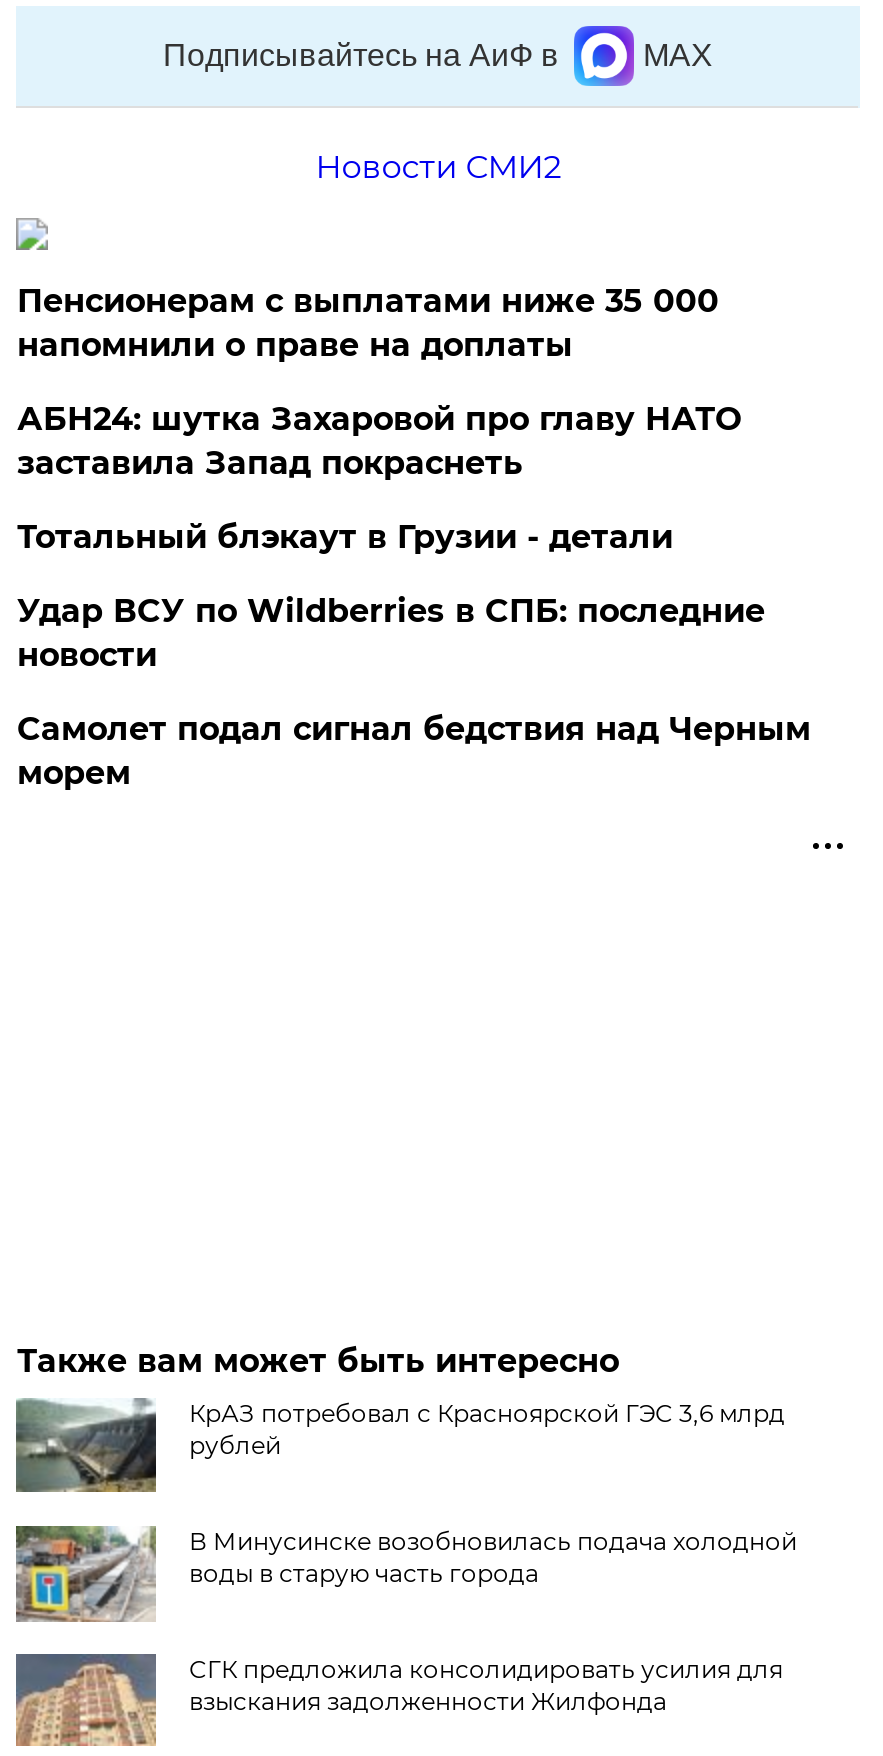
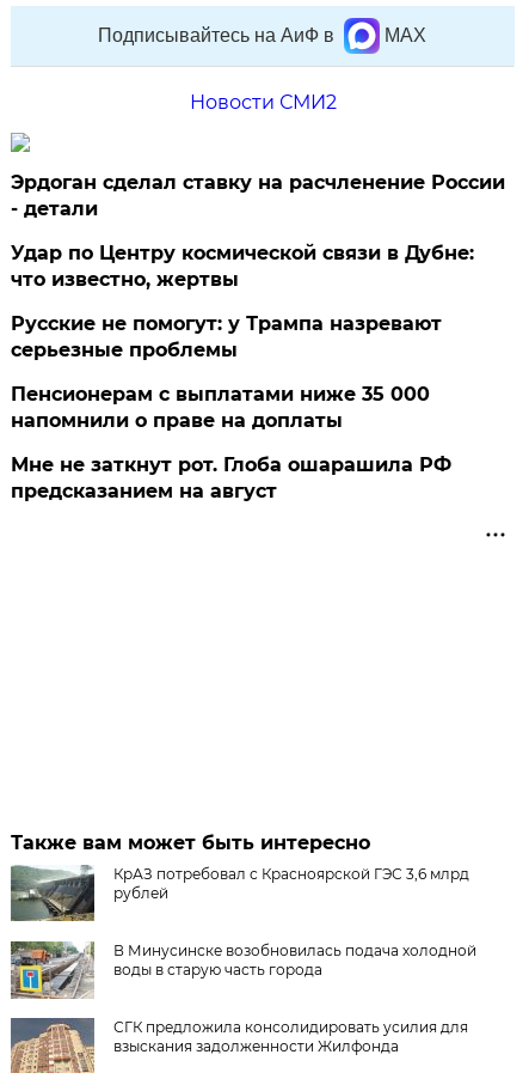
+ Эрдоган сделал ставку на расчленение России
+ - детали
+ Удар по Центру космической связи в Дубне:
+ что известно, жертвы
+ Русские не помогут: у Трампа назревают
+ серьезные проблемы

moved down: Пенсионерам с выплатами ниже 35 000 | напомнили о праве на доплаты

- АБН24: шутка Захаровой про главу НАТО
- заставила Запад покраснеть
- Тотальный блэкаут в Грузии - детали
- Удар ВСУ по Wildberries в СПБ: последние
- новости
- Самолет подал сигнал бедствия над Черным
- морем
+ Мне не заткнут рот. Глоба ошарашила РФ
+ предсказанием на август
